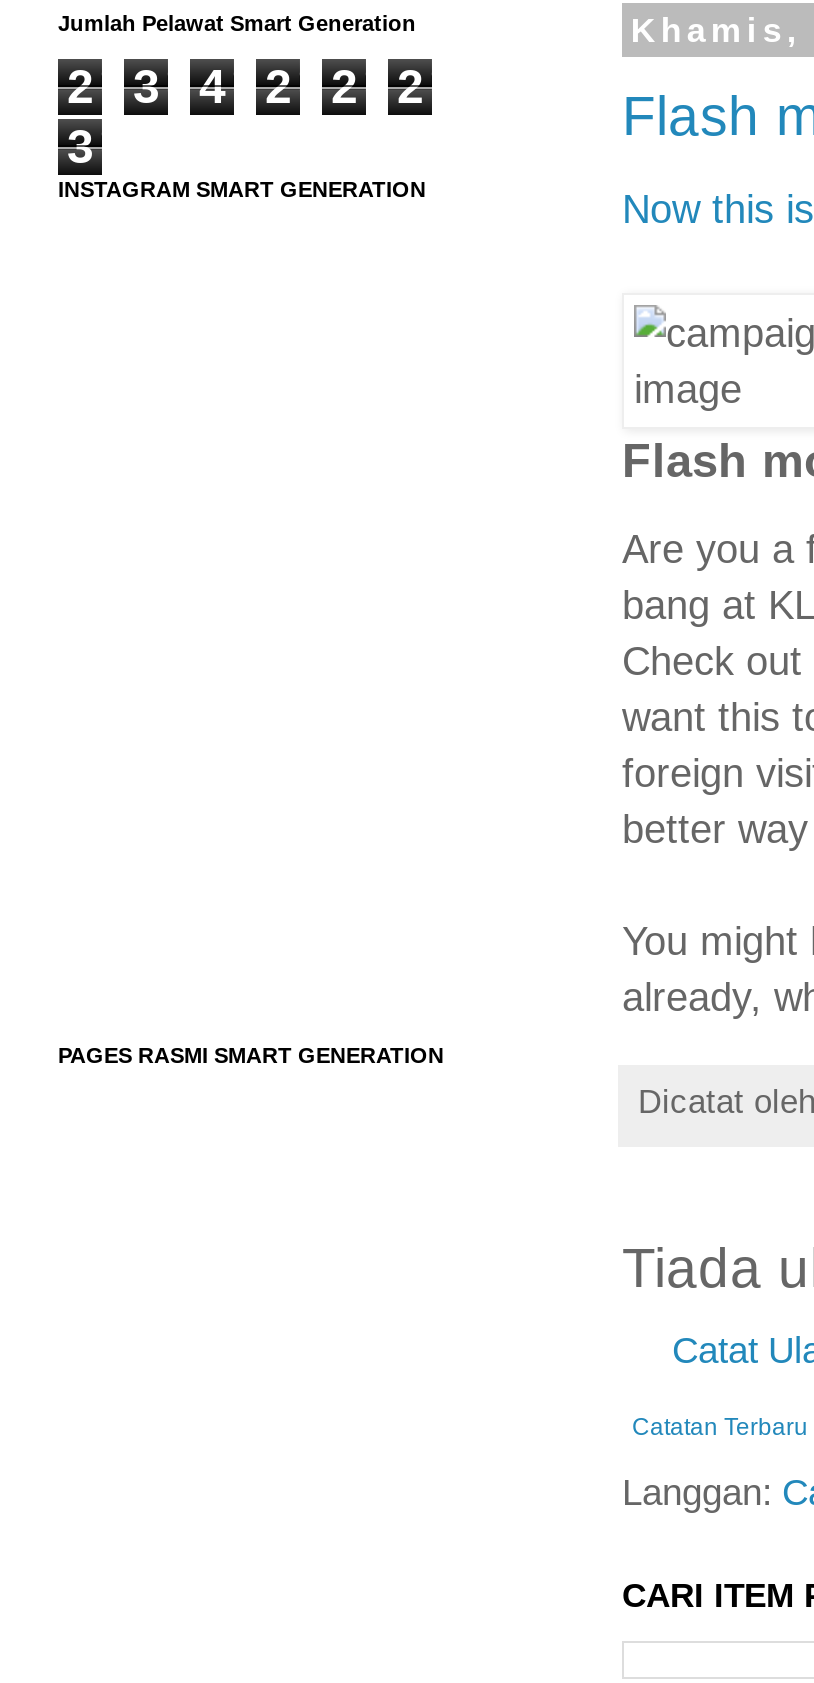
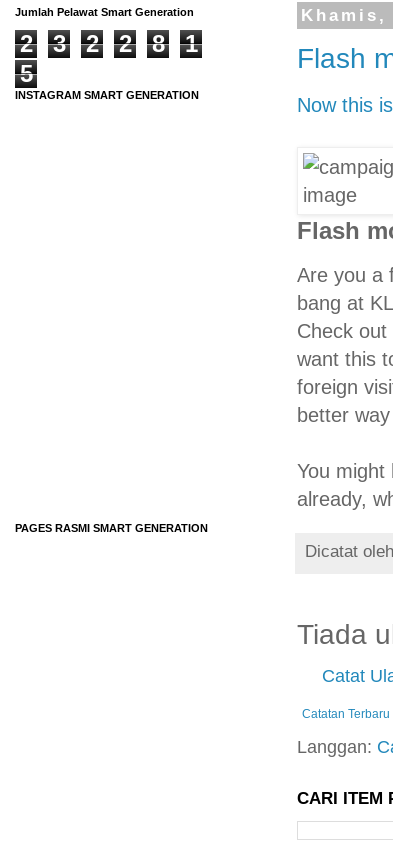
- 2
- 3
+ 8
+ 1
+ 5

- 4
